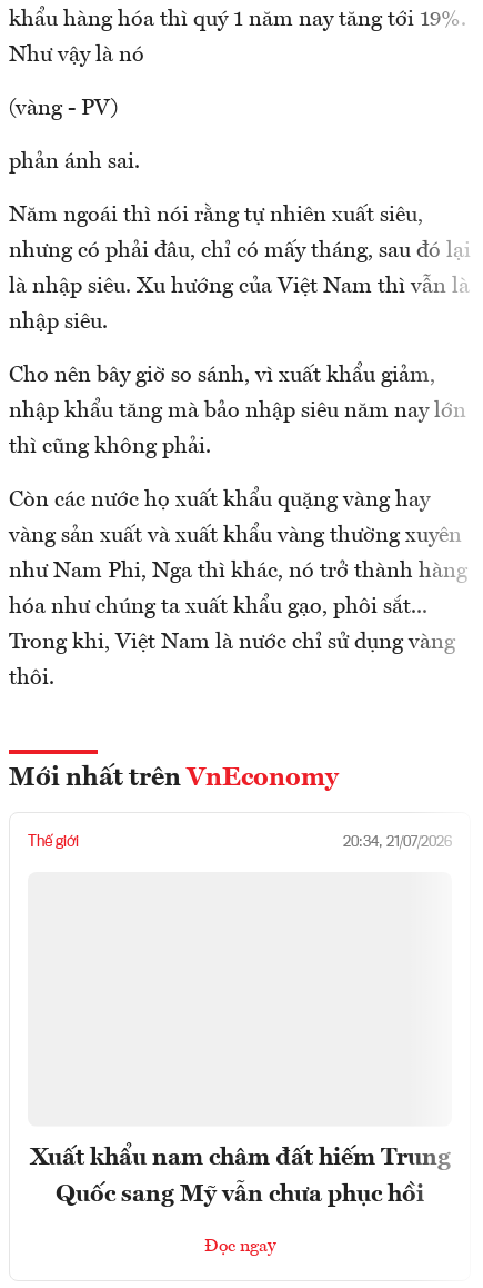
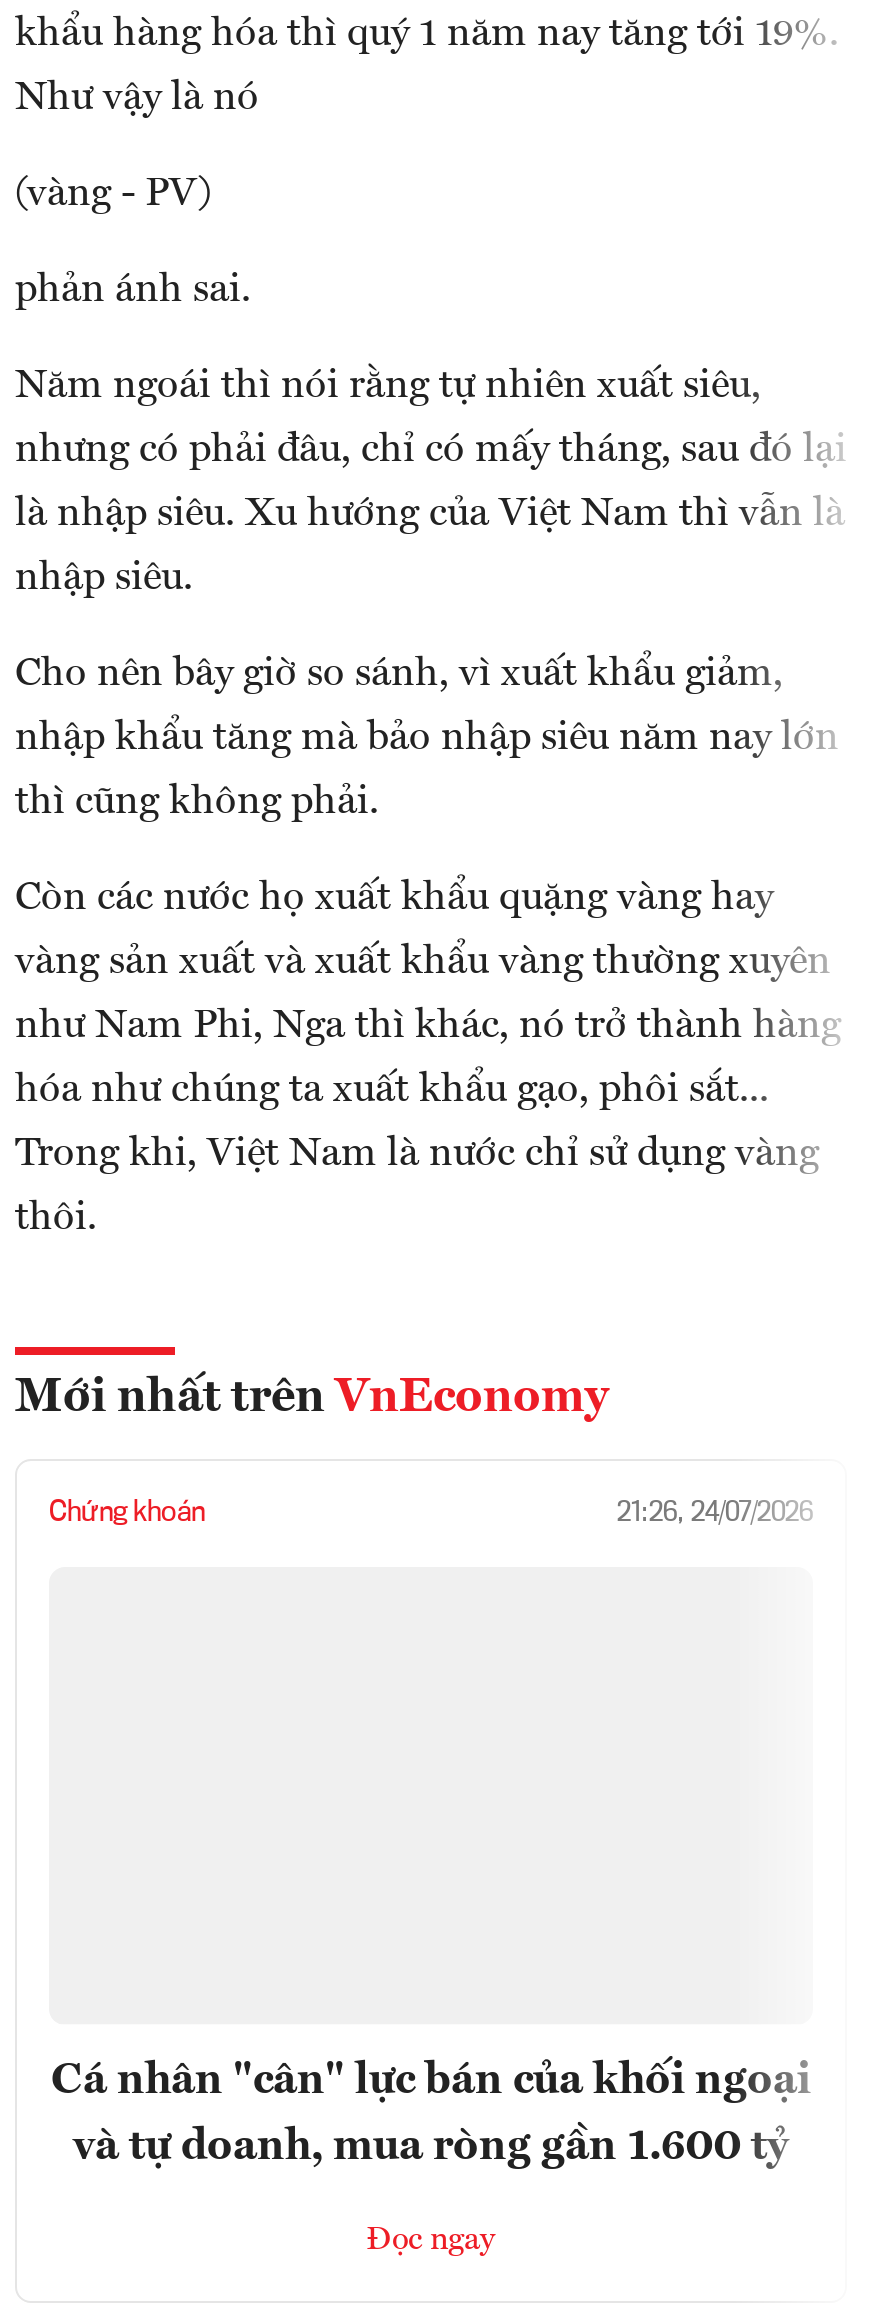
- Thế giới
- 20:34, 21/07/2026
+ Chứng khoán
+ 21:26, 24/07/2026

- Xuất khẩu nam châm đất hiếm Trung
+ Cá nhân "cân" lực bán của khối ngoại

- Quốc sang Mỹ vẫn chưa phục hồi
+ và tự doanh, mua ròng gần 1.600 tỷ
